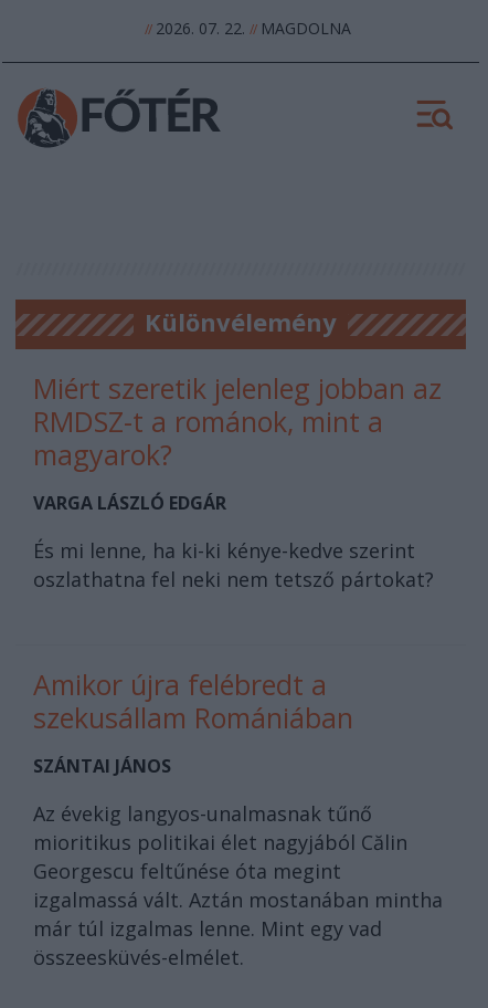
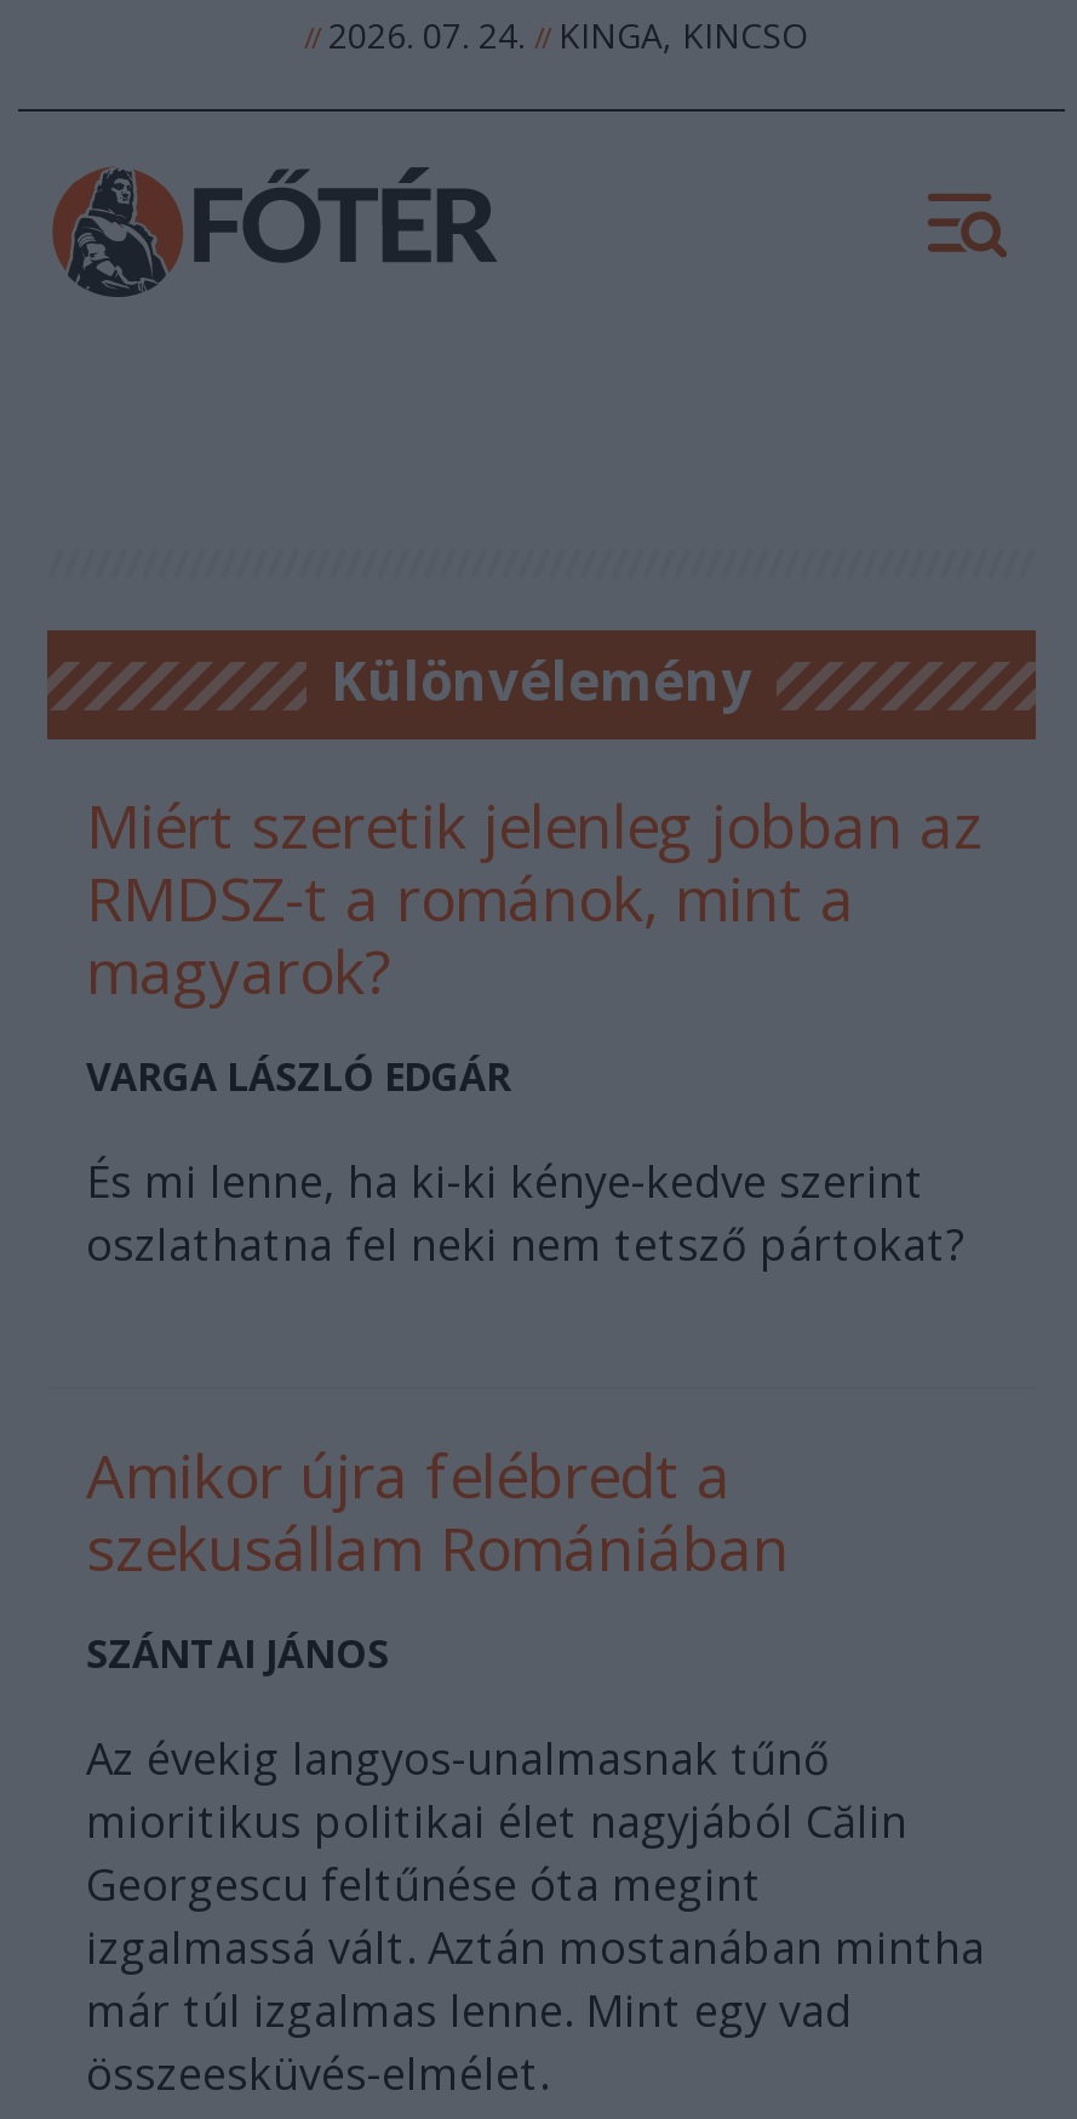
- // 2026. 07. 22. // MAGDOLNA
+ // 2026. 07. 24. // KINGA, KINCSO
